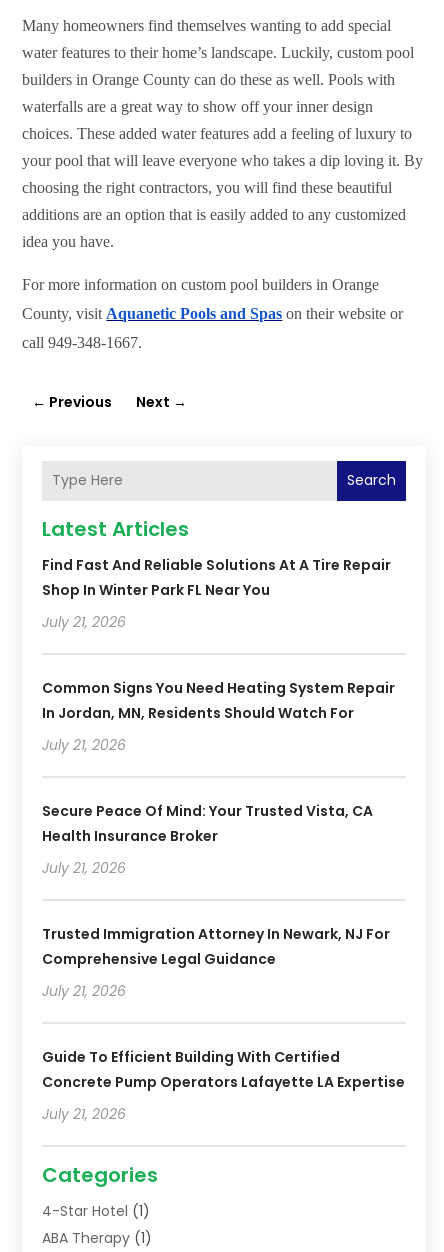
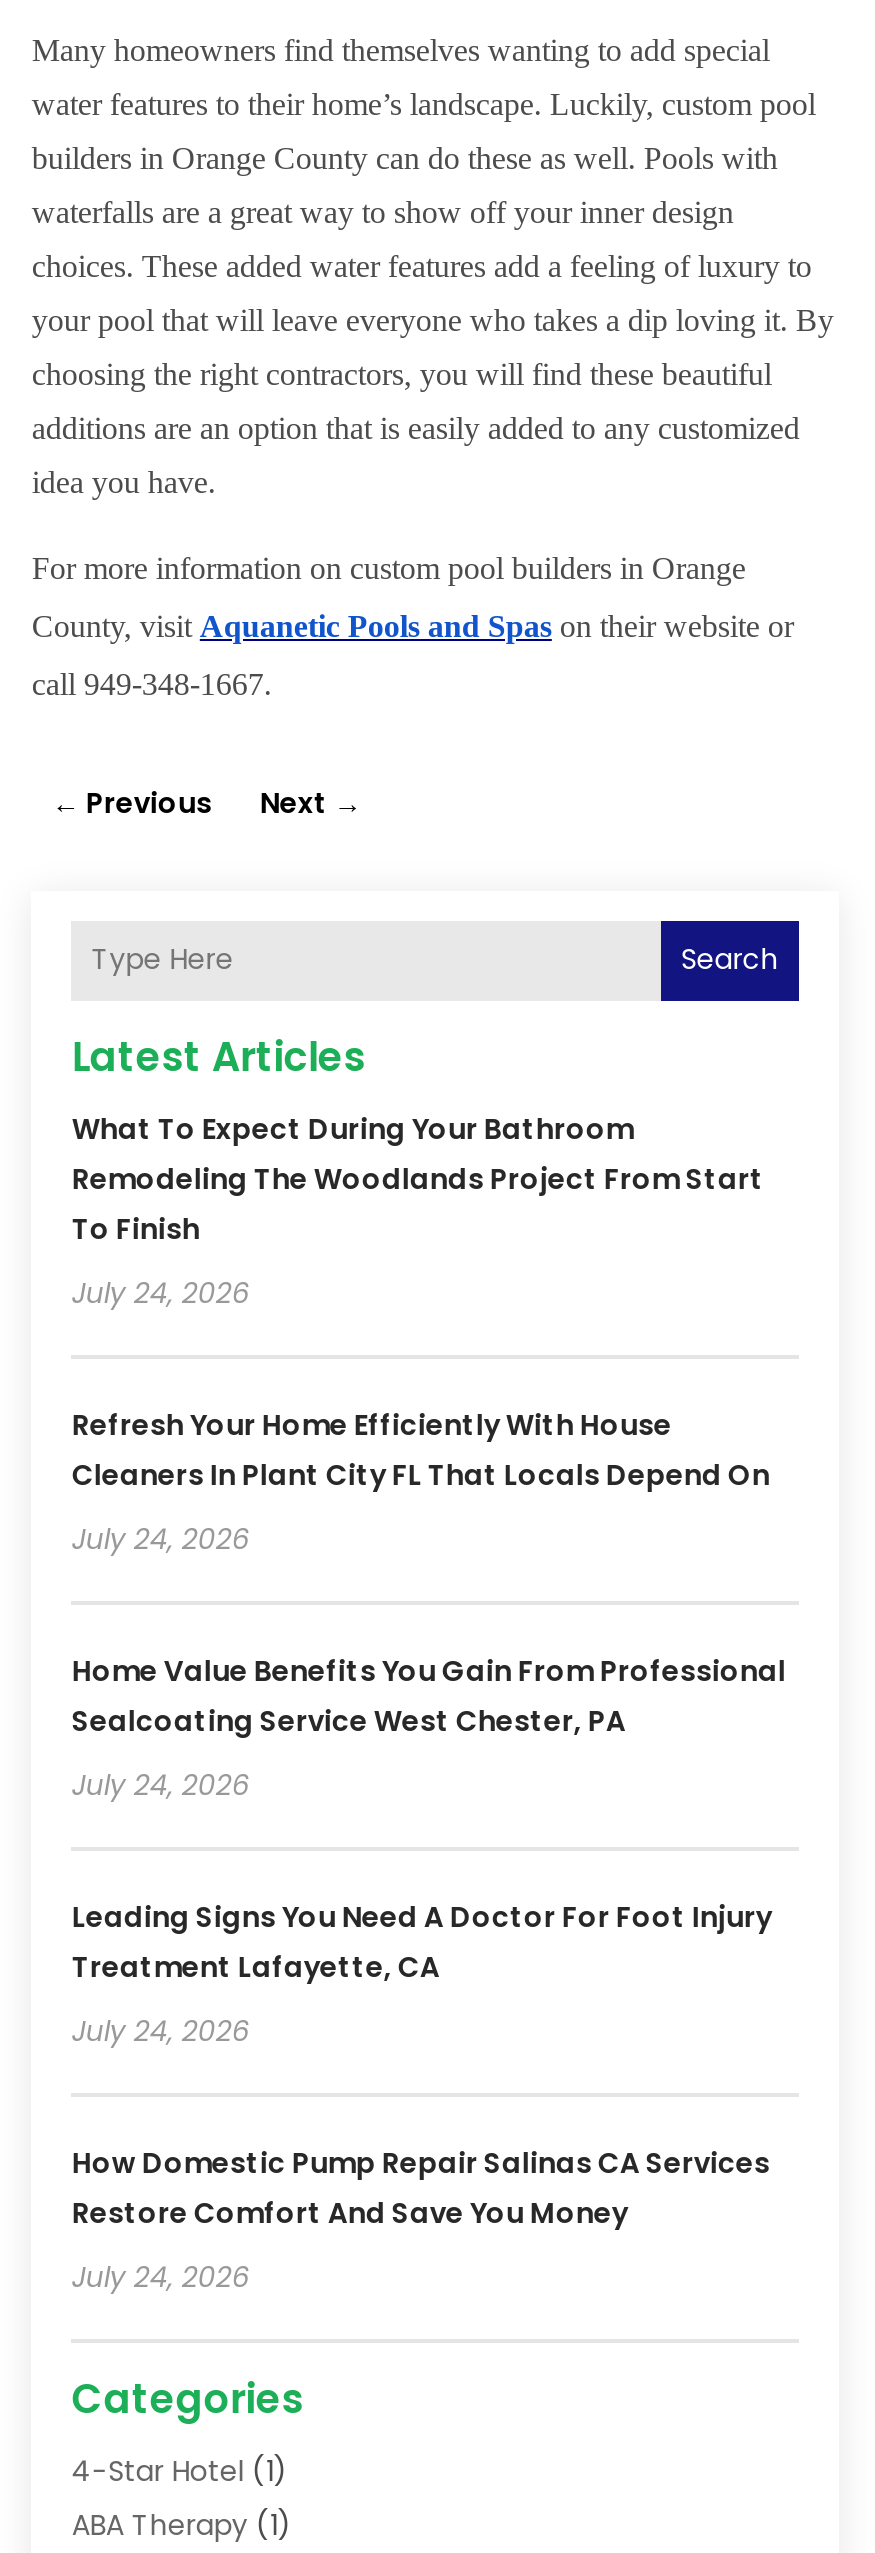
- Find Fast And Reliable Solutions At A Tire Repair
- Shop In Winter Park FL Near You
+ What To Expect During Your Bathroom
+ Remodeling The Woodlands Project From Start
+ To Finish

- July 21, 2026
+ July 24, 2026

- Common Signs You Need Heating System Repair
- In Jordan, MN, Residents Should Watch For
+ Refresh Your Home Efficiently With House
+ Cleaners In Plant City FL That Locals Depend On

- July 21, 2026
+ July 24, 2026

- Secure Peace Of Mind: Your Trusted Vista, CA
- Health Insurance Broker
+ Home Value Benefits You Gain From Professional
+ Sealcoating Service West Chester, PA

- July 21, 2026
+ July 24, 2026

- Trusted Immigration Attorney In Newark, NJ For
- Comprehensive Legal Guidance
+ Leading Signs You Need A Doctor For Foot Injury
+ Treatment Lafayette, CA

- July 21, 2026
+ July 24, 2026

- Guide To Efficient Building With Certified
- Concrete Pump Operators Lafayette LA Expertise
+ How Domestic Pump Repair Salinas CA Services
+ Restore Comfort And Save You Money

- July 21, 2026
+ July 24, 2026
